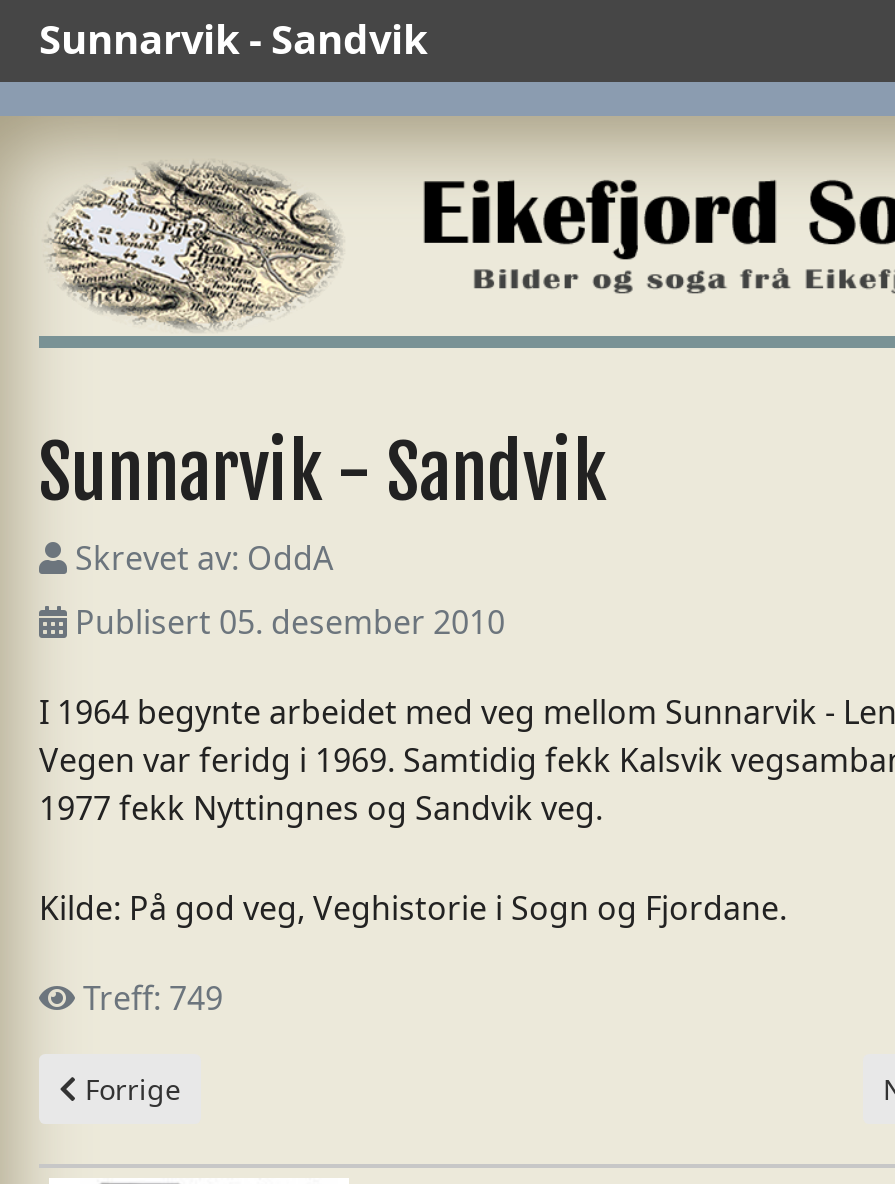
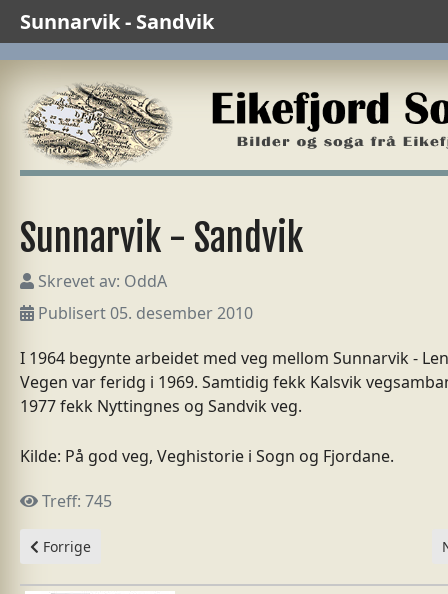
- Treff: 749
+ Treff: 745
